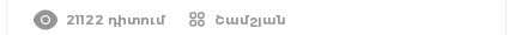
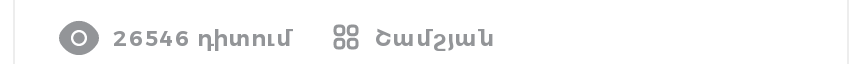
- 21122 դիտում
+ 26546 դիտում
